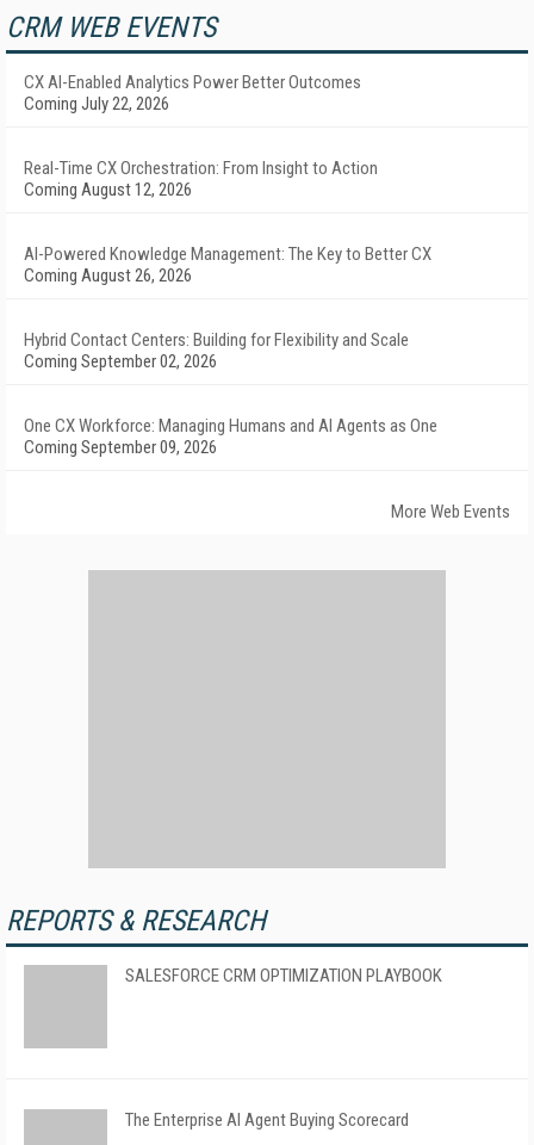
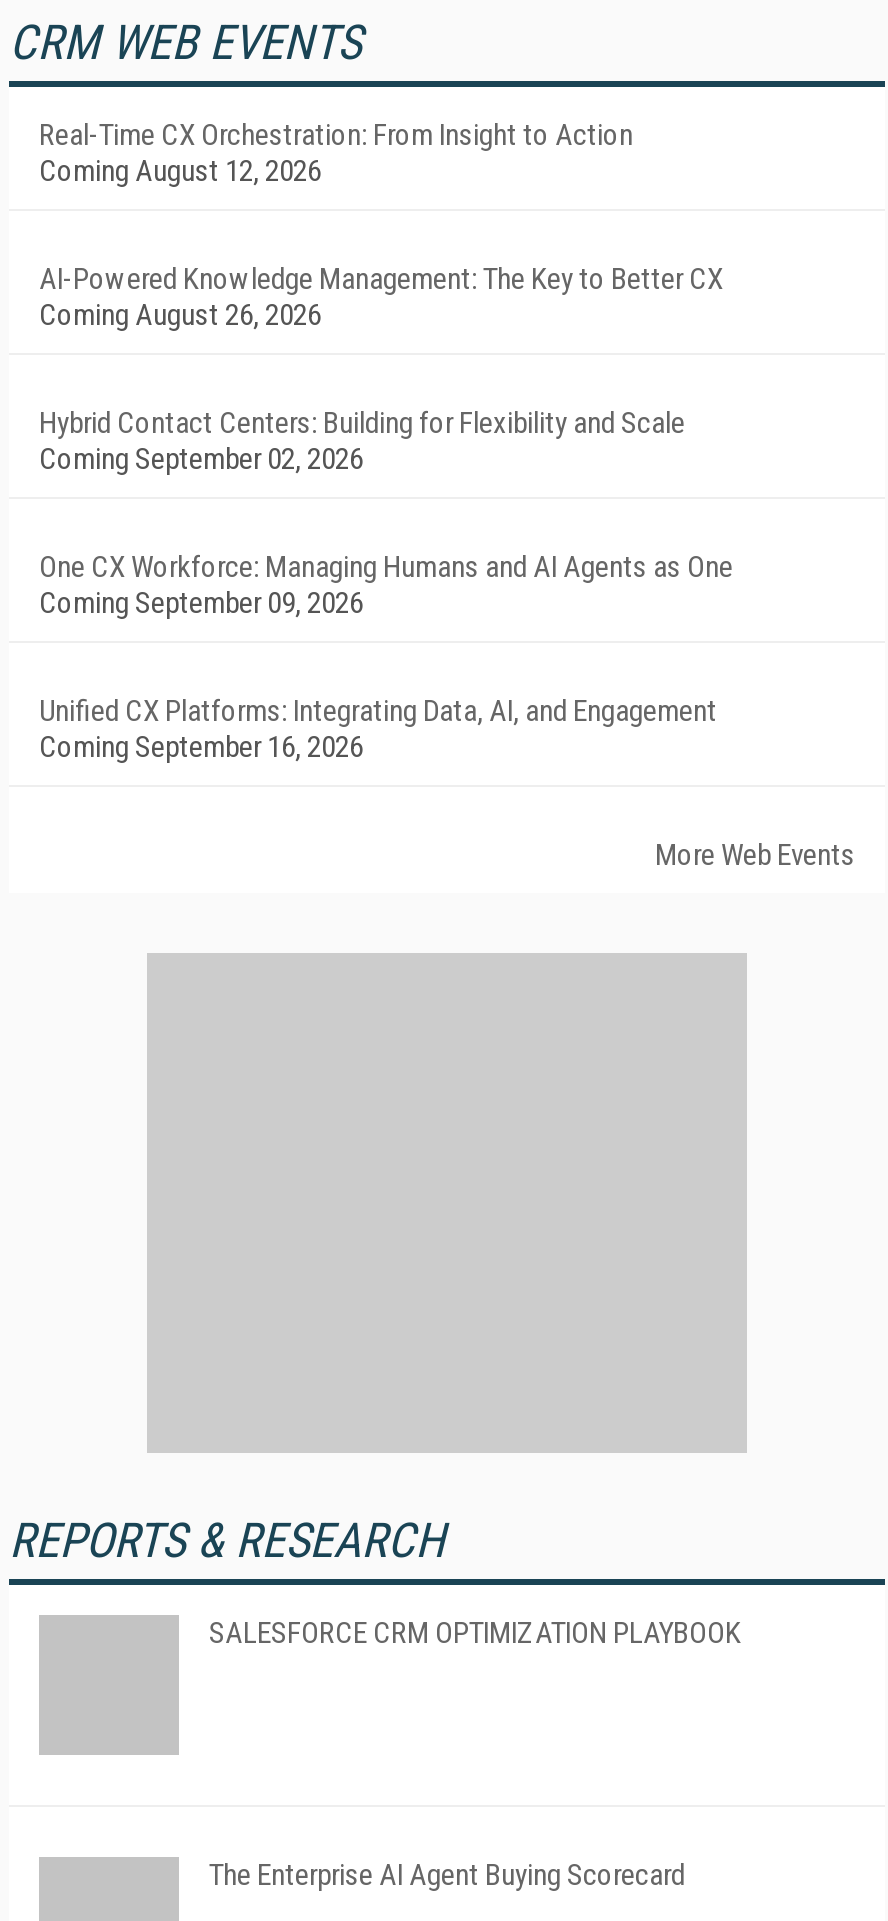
- CX AI-Enabled Analytics Power Better Outcomes
- Coming July 22, 2026

moved up: Real-Time CX Orchestration: From Insight to Action | Coming August 12, 2026 | AI-Powered Knowledge Management: The Key to Better CX | Coming August 26, 2026 | Hybrid Contact Centers: Building for Flexibility and Scale | Coming September 02, 2026 | One CX Workforce: Managing Humans and AI Agents as One | Coming September 09, 2026

+ Unified CX Platforms: Integrating Data, AI, and Engagement
+ Coming September 16, 2026
